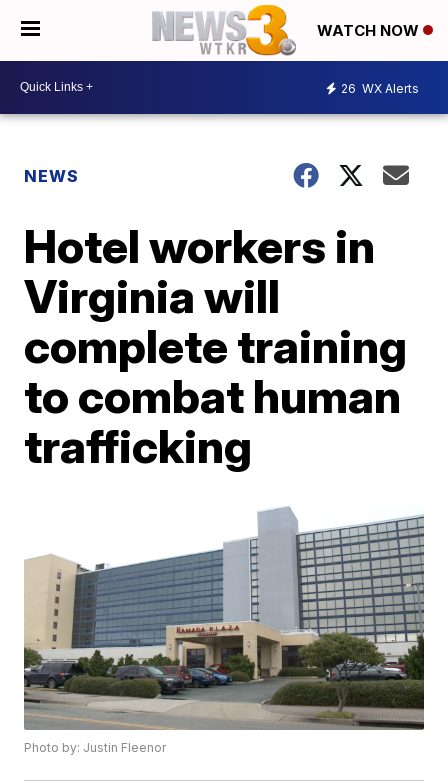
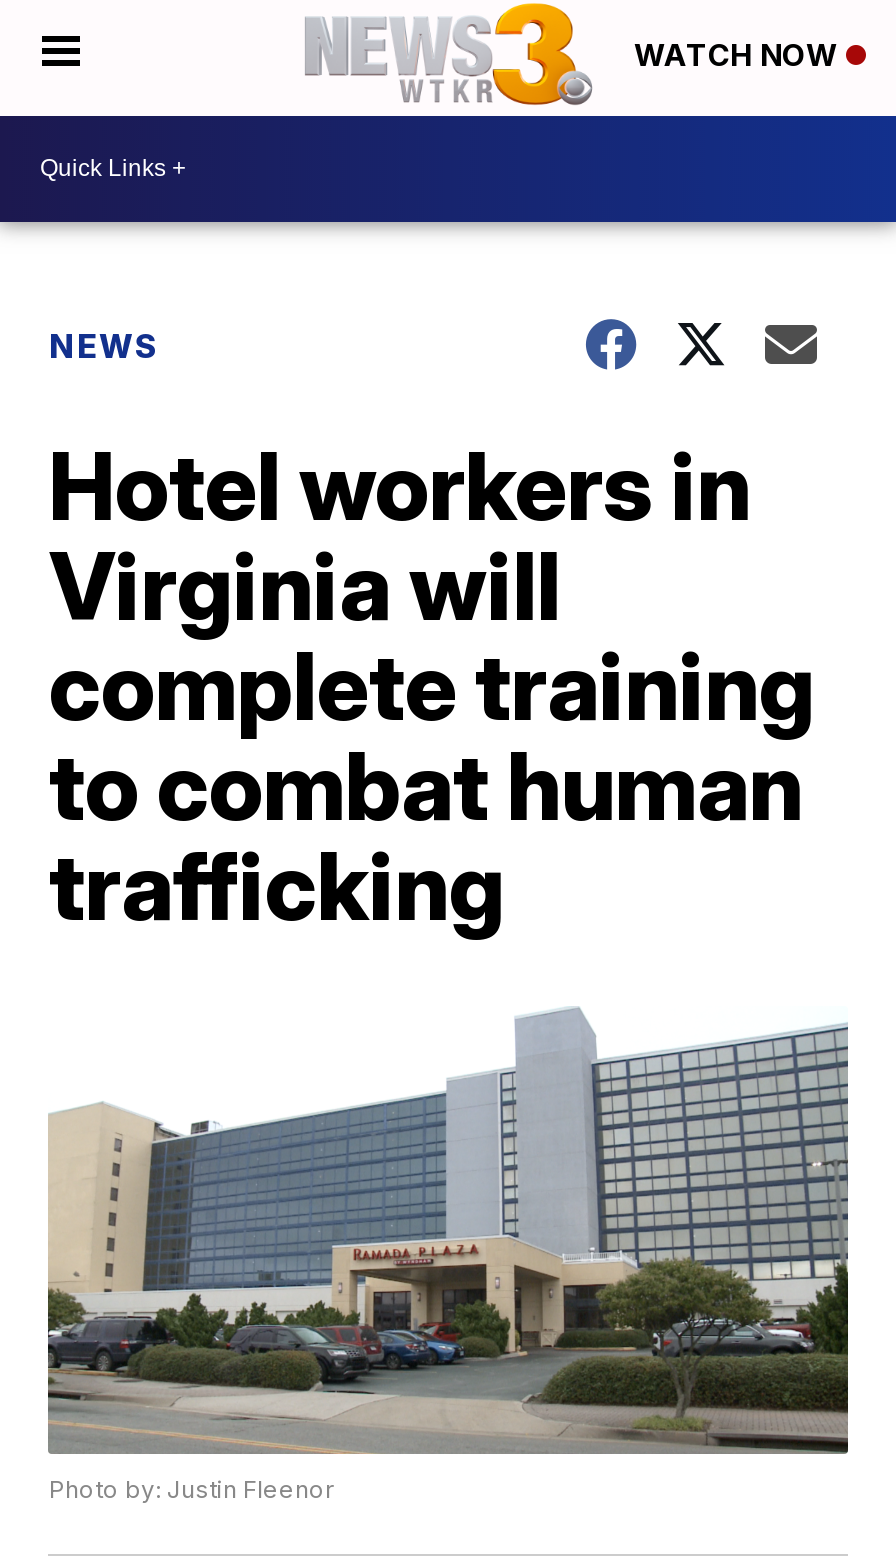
- 26 WX Alerts
